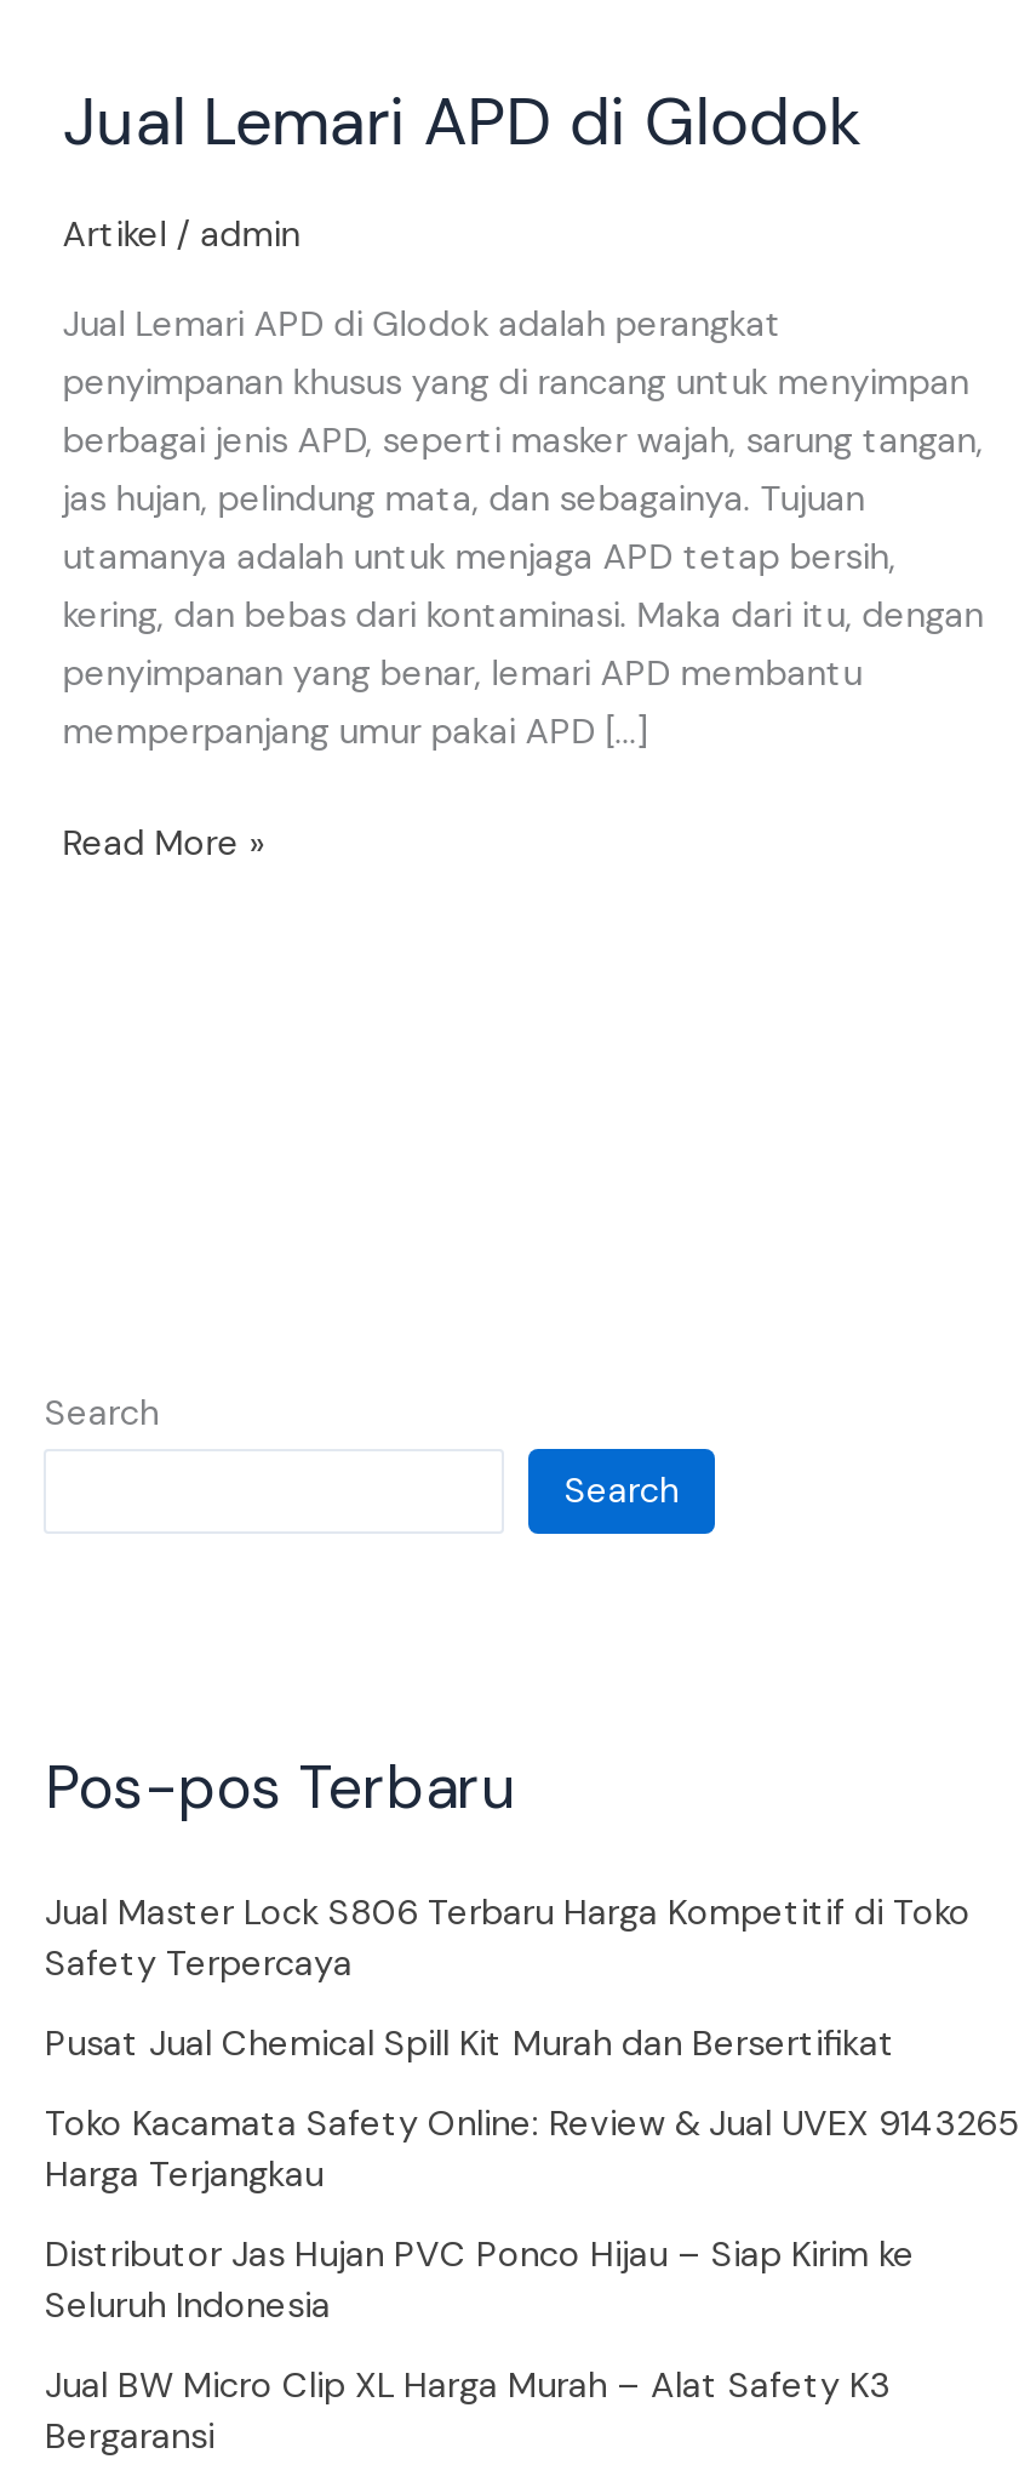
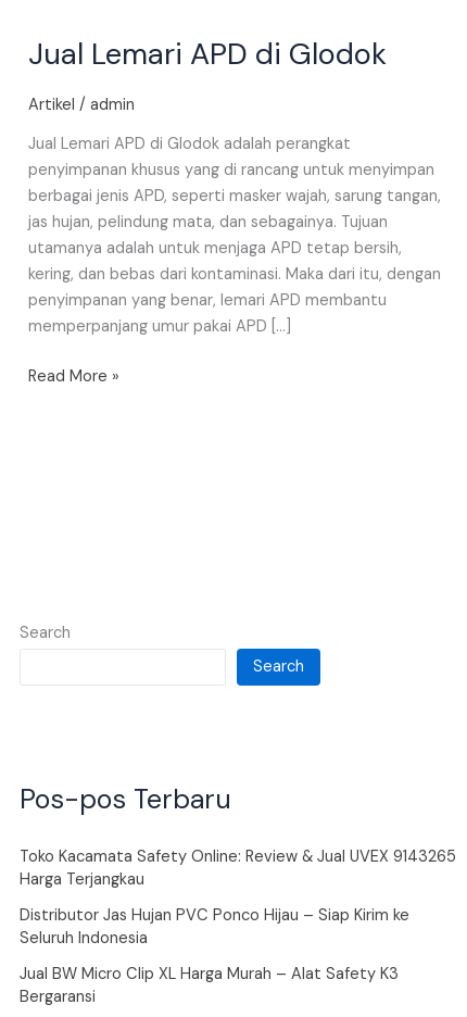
- Jual Master Lock S806 Terbaru Harga Kompetitif di Toko
- Safety Terpercaya
- Pusat Jual Chemical Spill Kit Murah dan Bersertifikat
